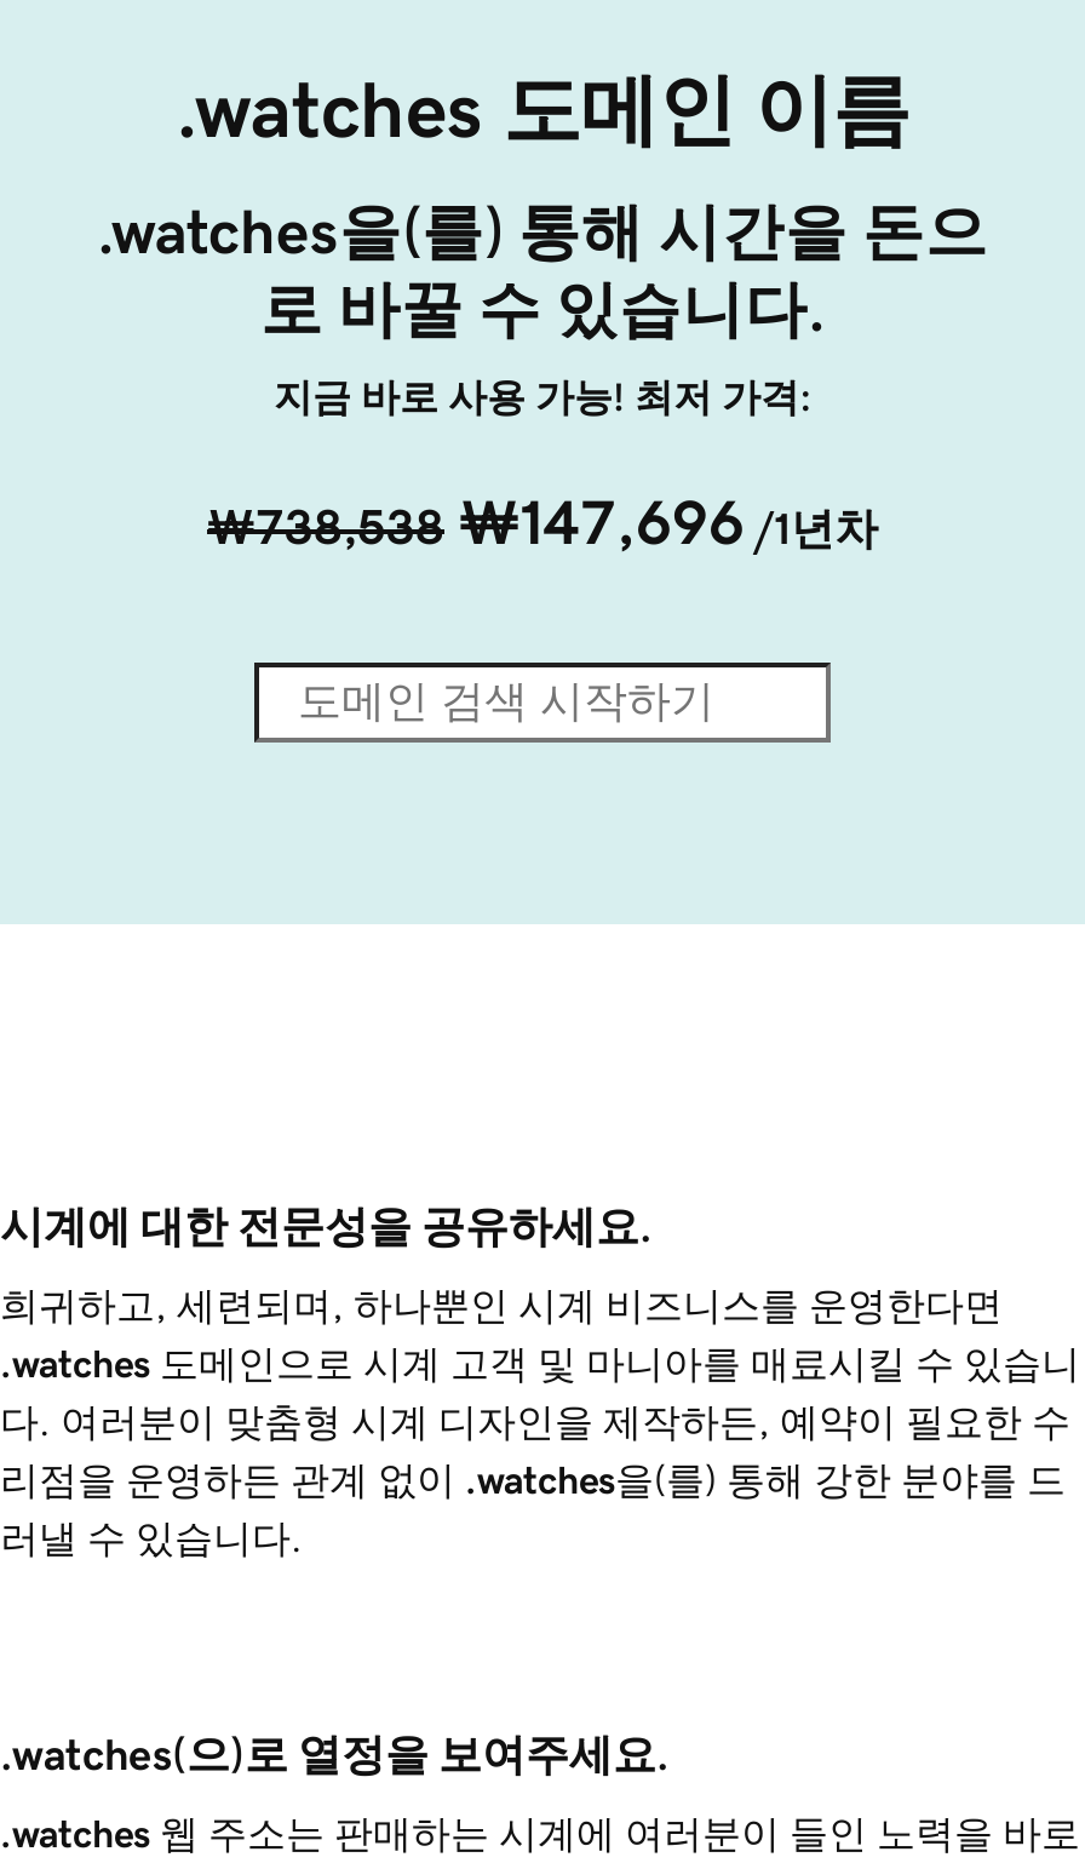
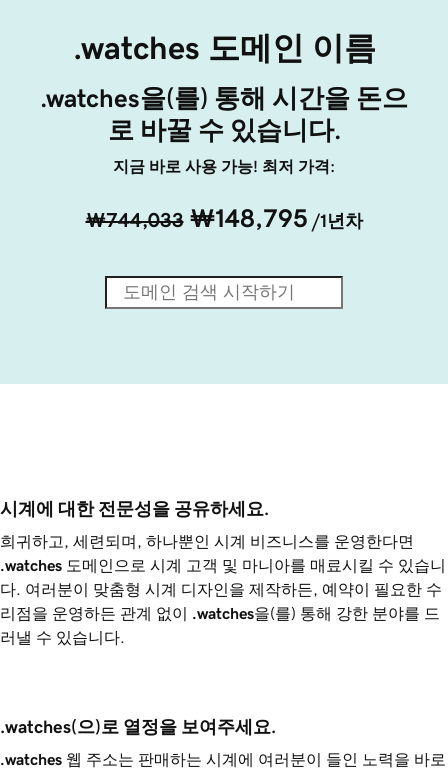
- ₩738,538 ₩147,696 /1년차
+ ₩744,033 ₩148,795 /1년차
